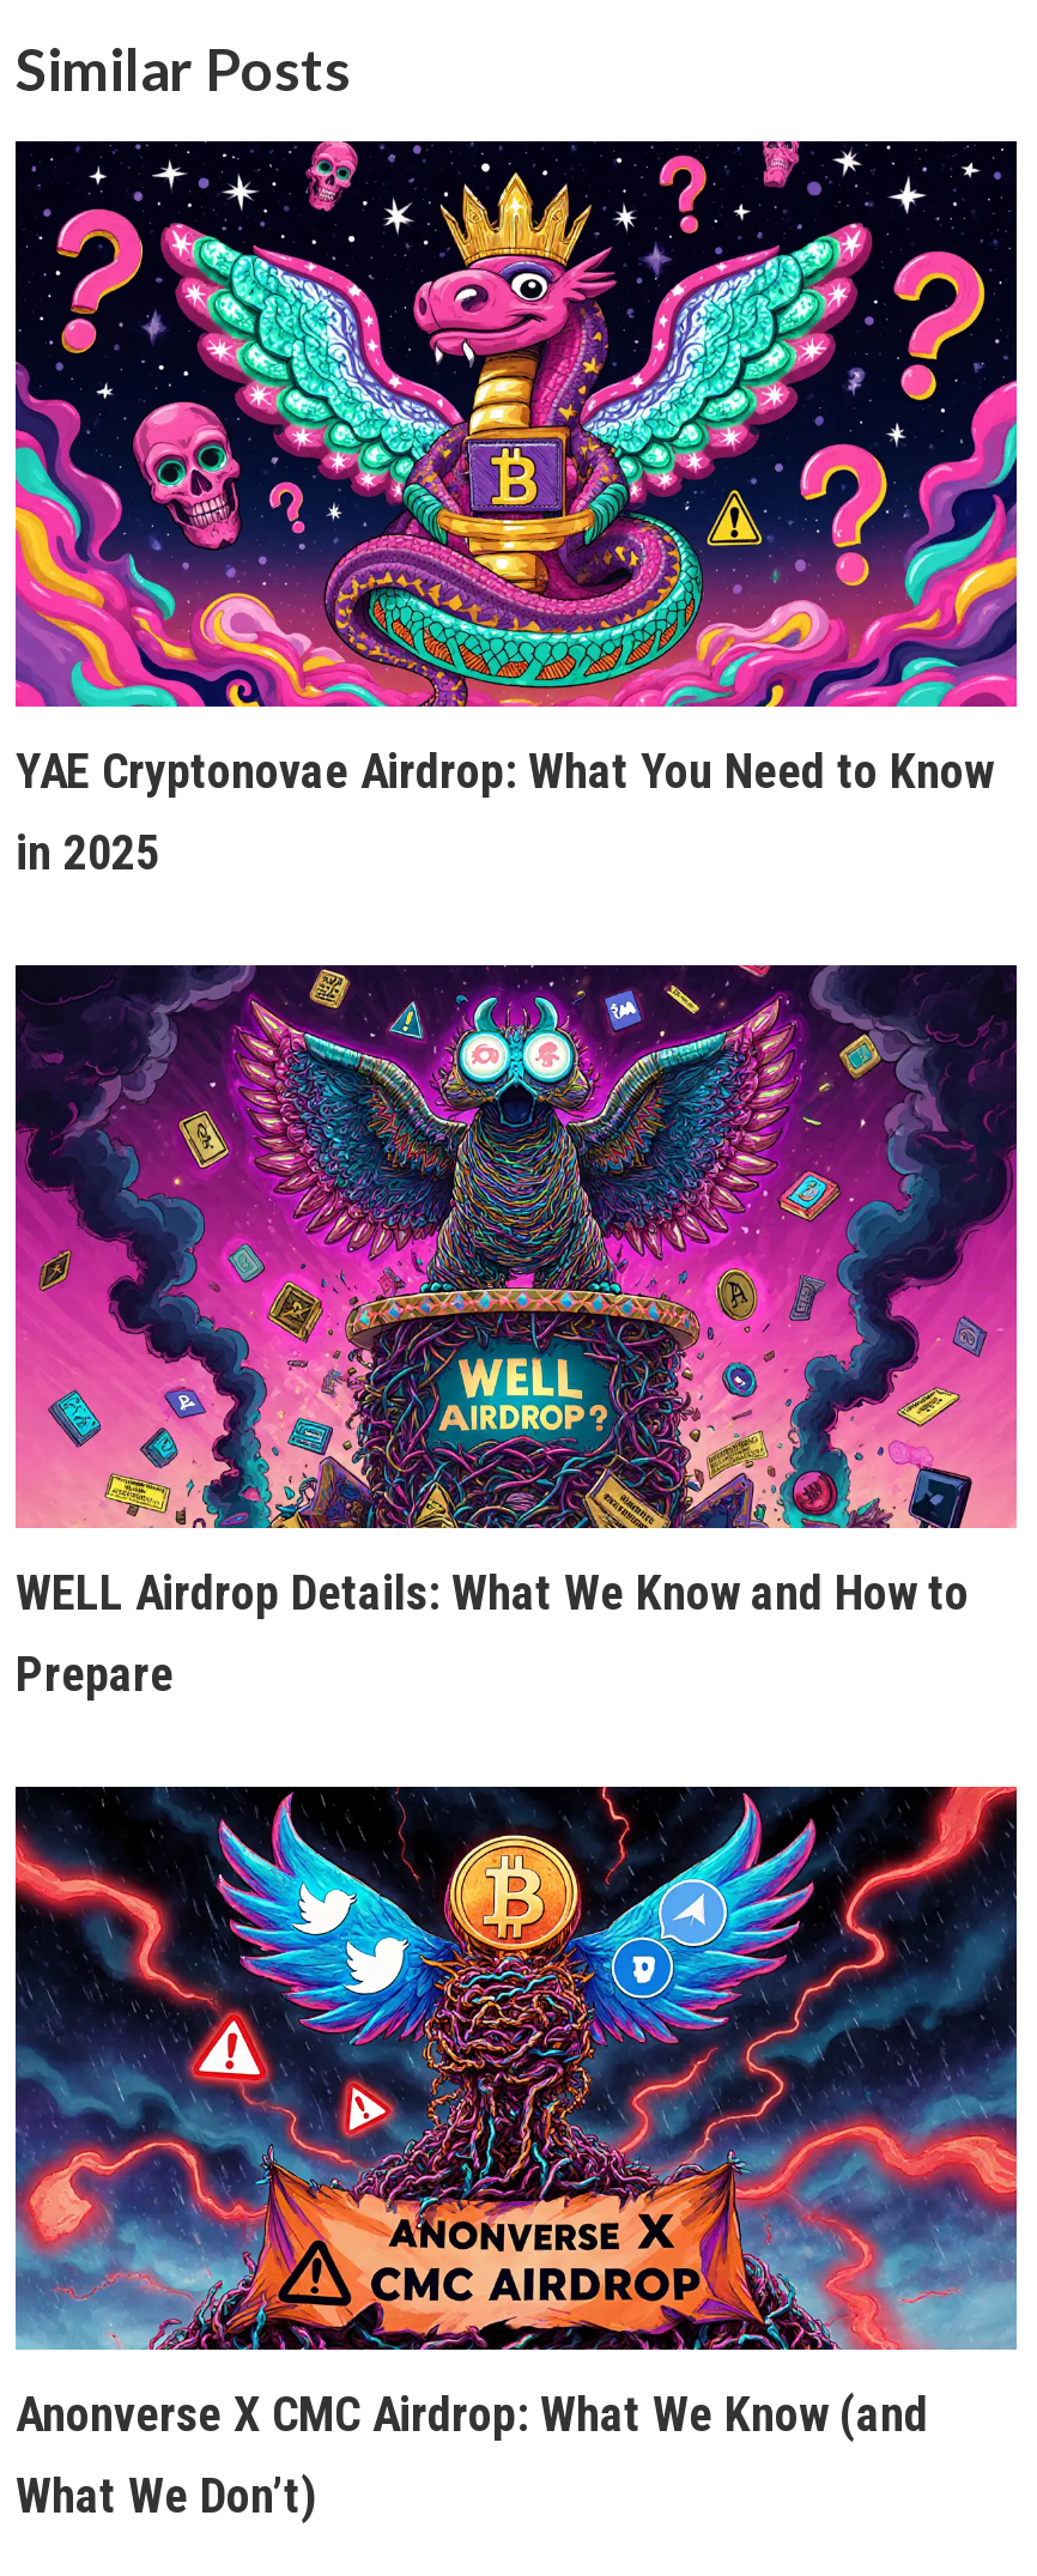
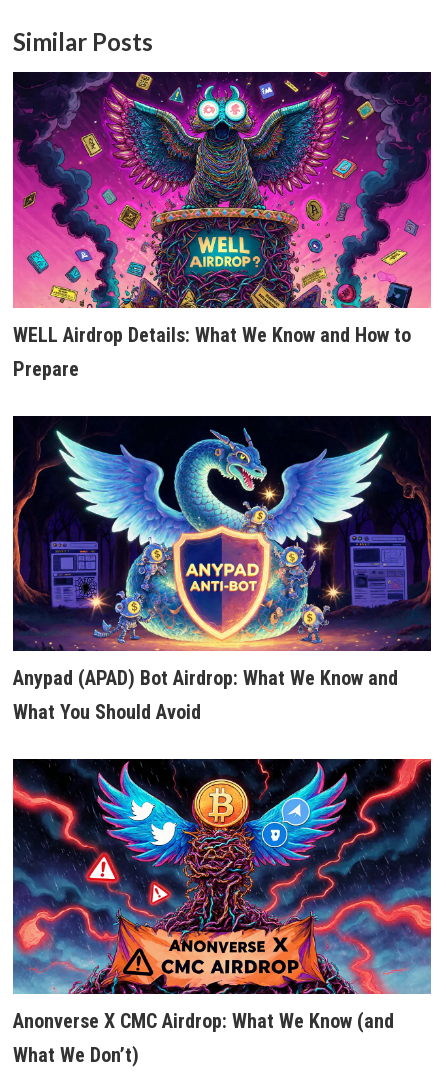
- [image]
- YAE Cryptonovae Airdrop: What You Need to Know
- in 2025

moved up: [image] | WELL Airdrop Details: What We Know and How to | Prepare

+ [image]
+ Anypad (APAD) Bot Airdrop: What We Know and
+ What You Should Avoid
